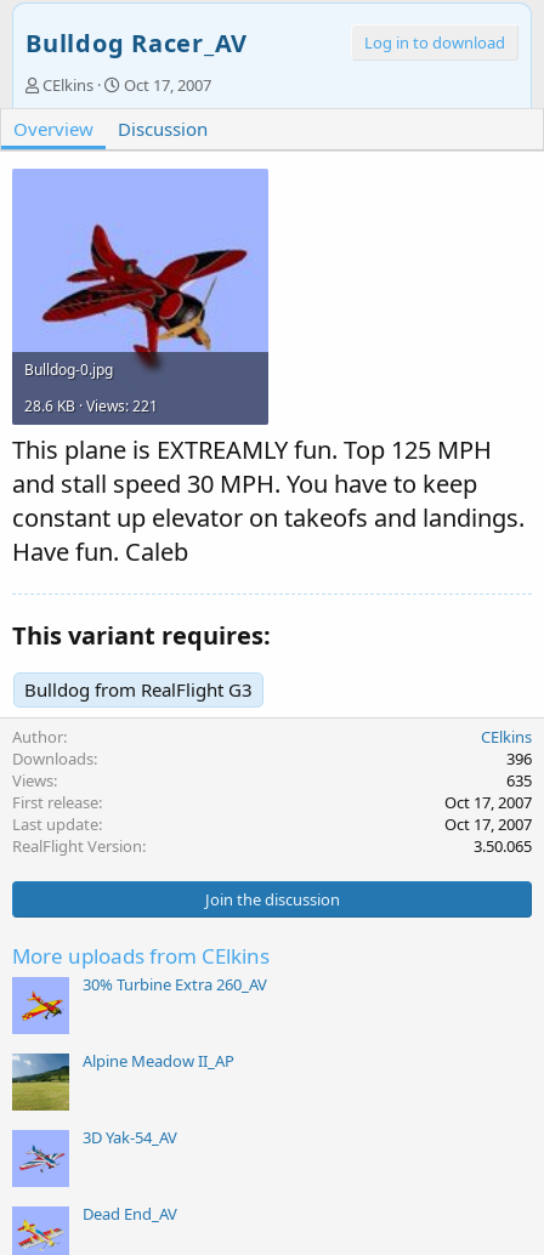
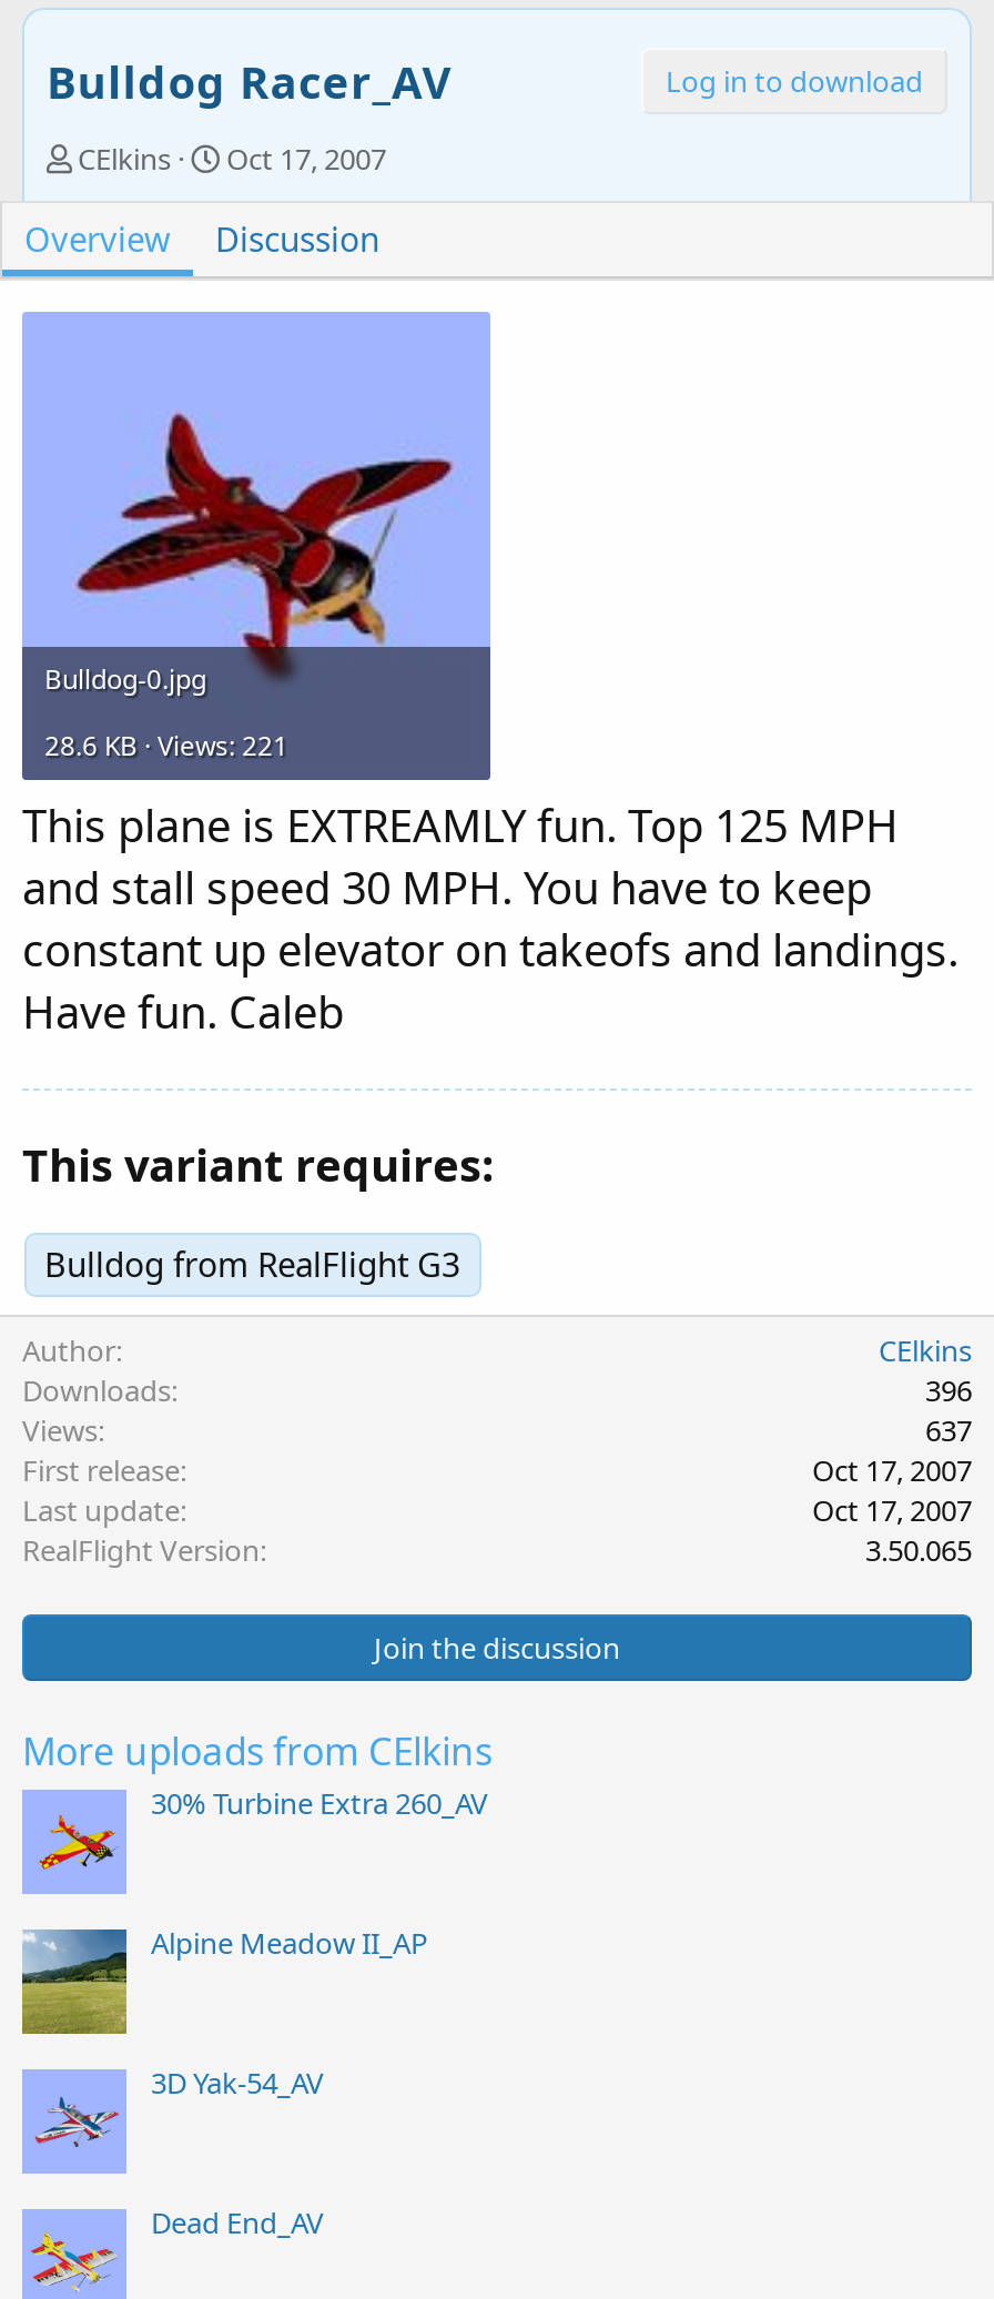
- 635
+ 637
